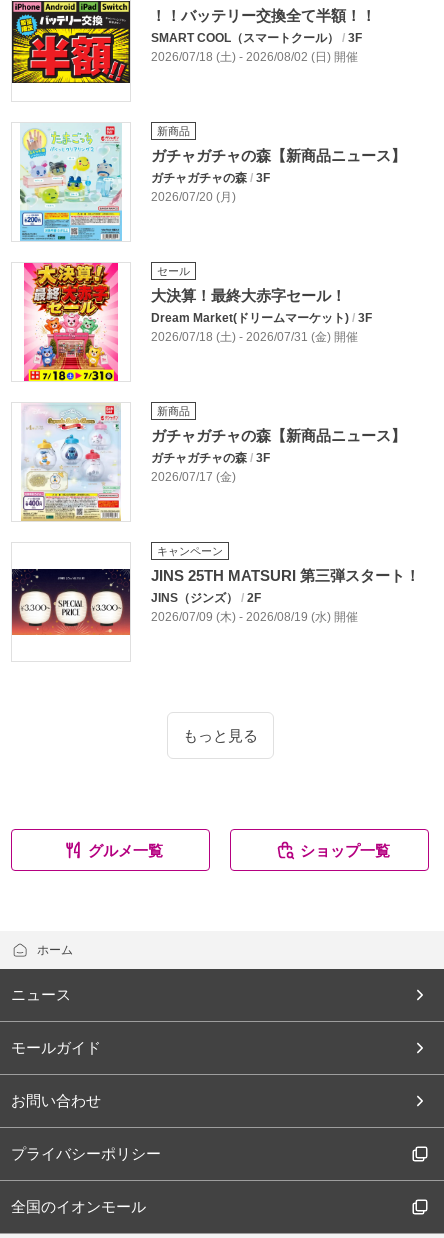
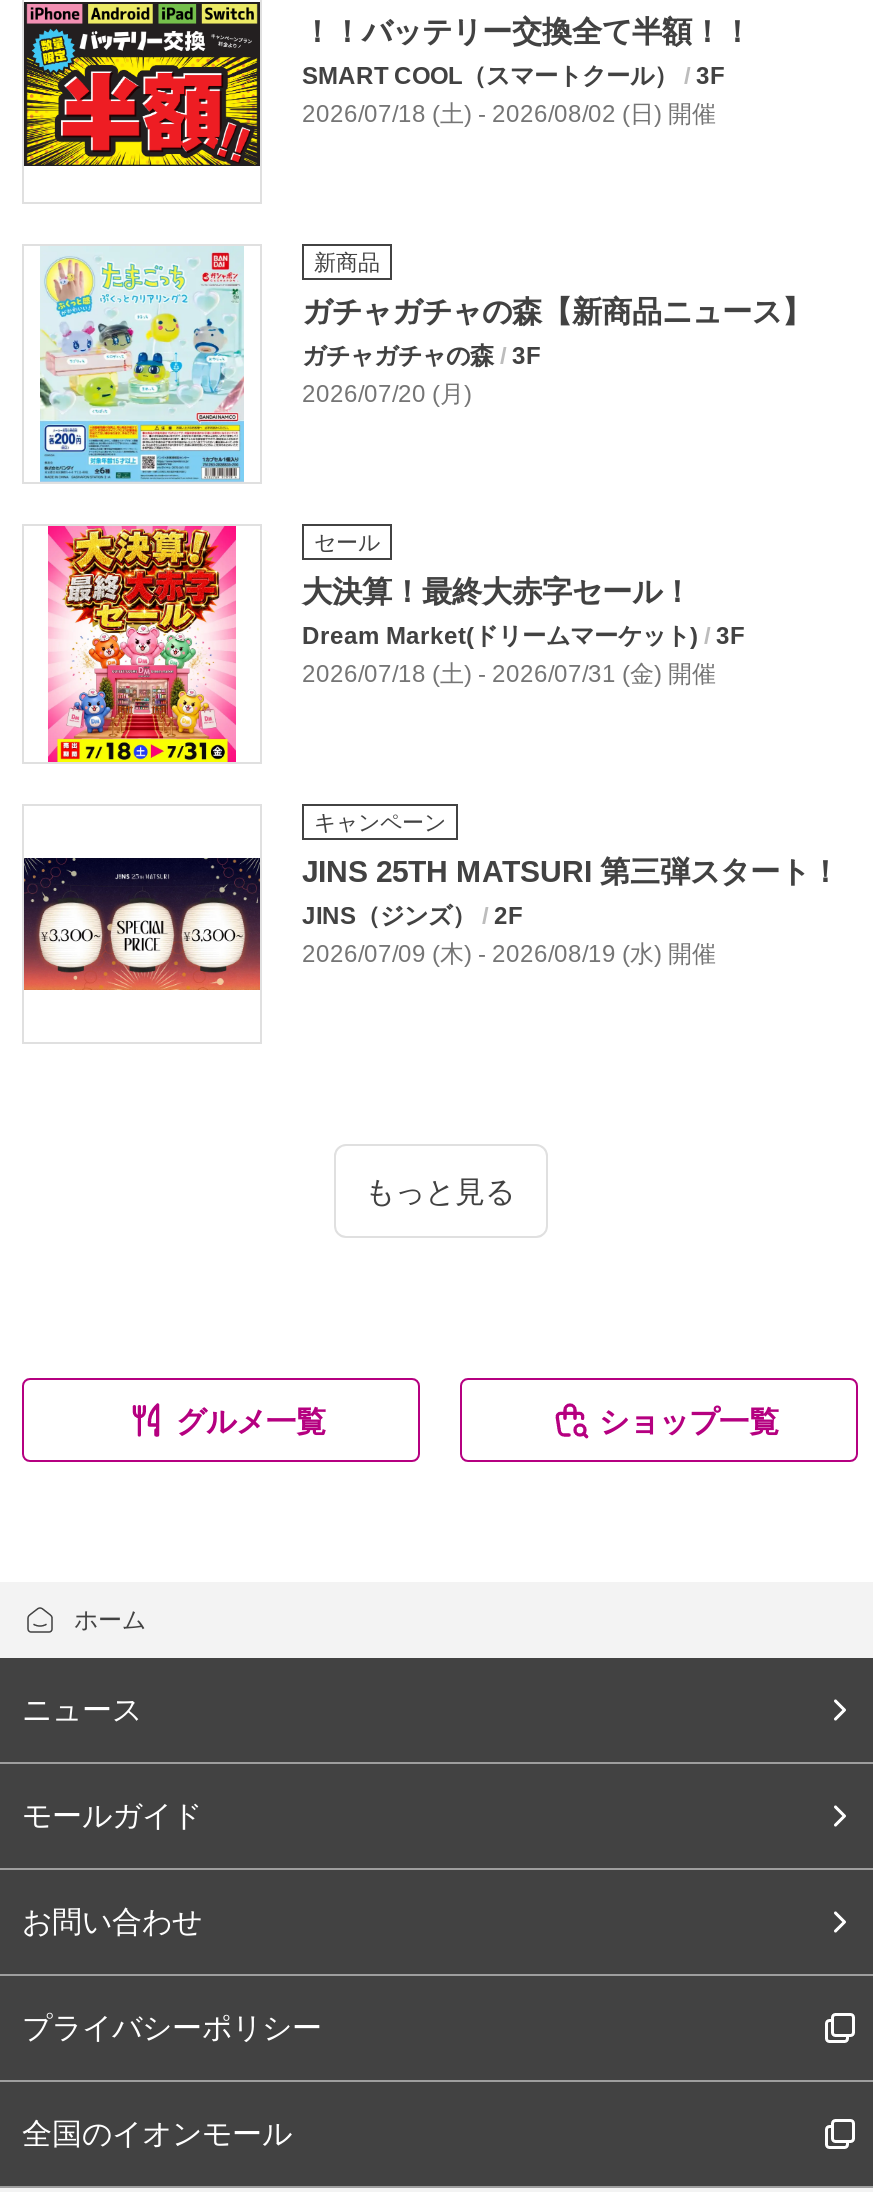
- [image]
- 新商品
- ガチャガチャの森【新商品ニュース】
- ガチャガチャの森 / 3F
- 2026/07/17 (金)
